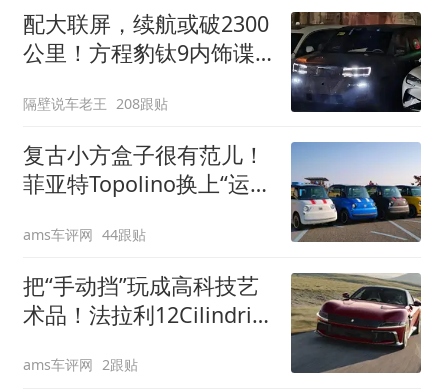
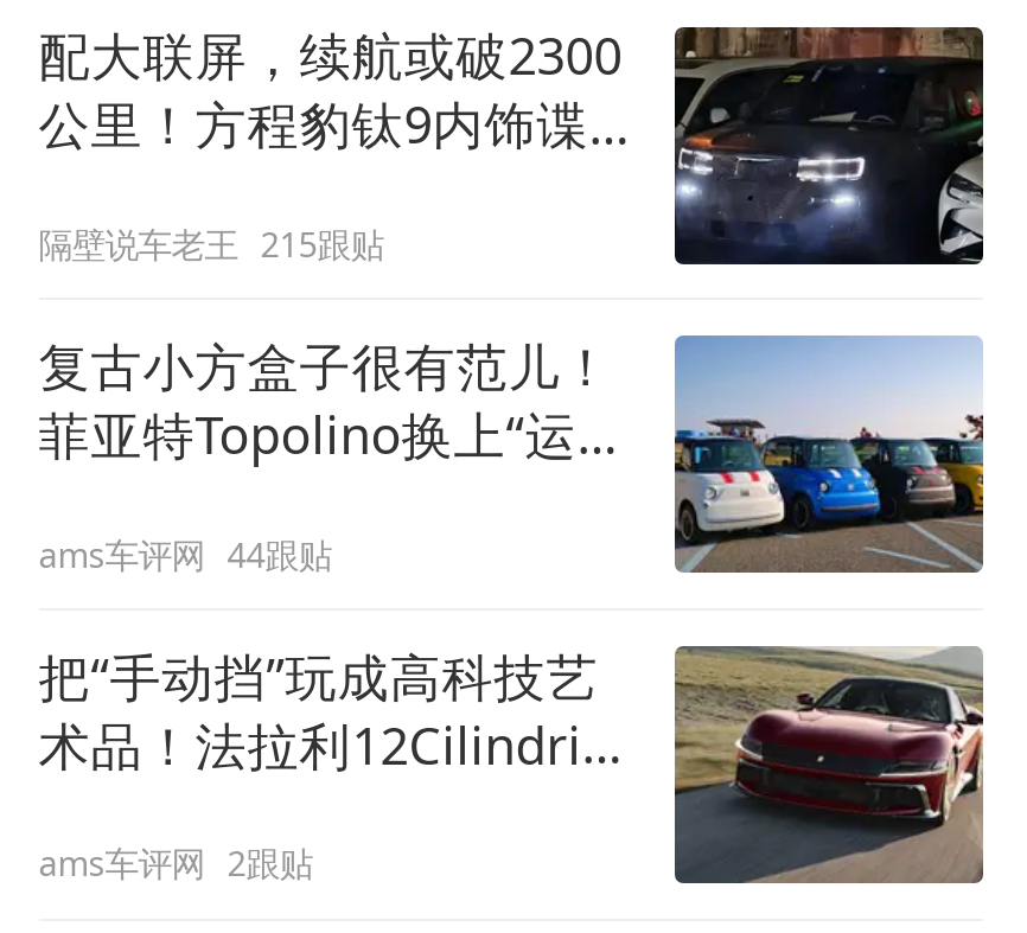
- 隔壁说车老王 208跟贴
+ 隔壁说车老王 215跟贴
